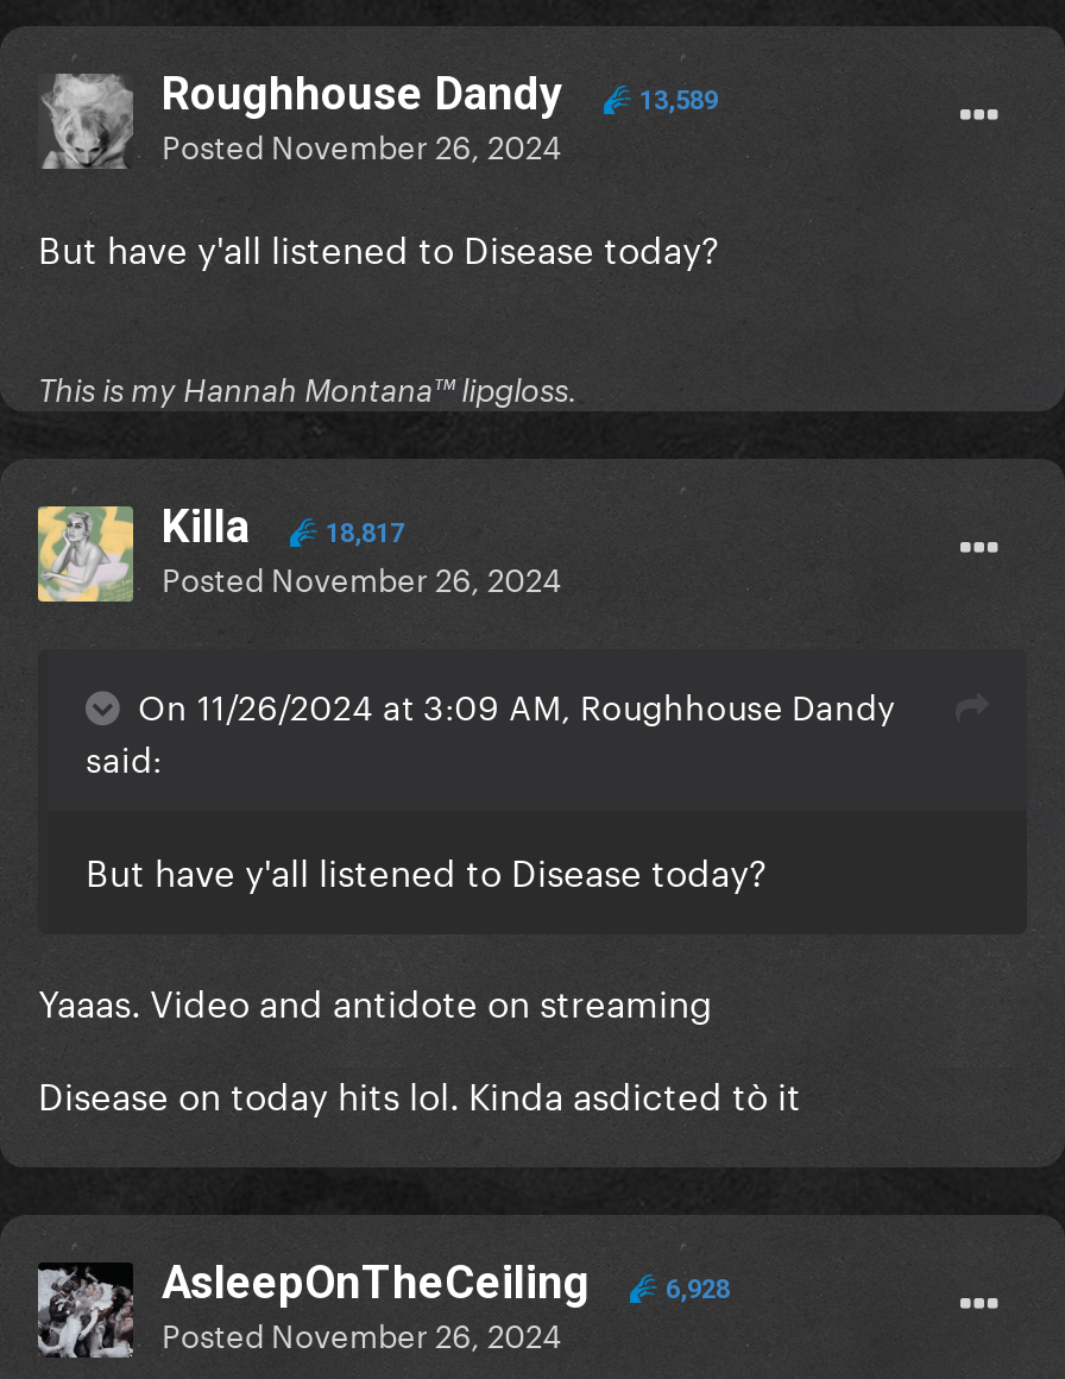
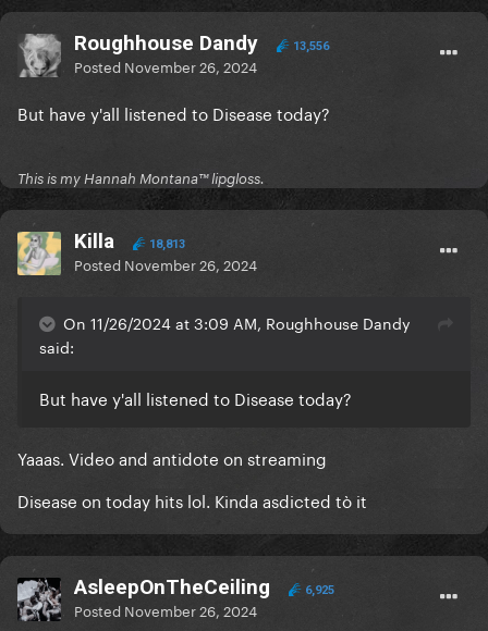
- 13,589
+ 13,556

- 18,817
+ 18,813

- [image]
+ [image]

- 6,928
+ 6,925
